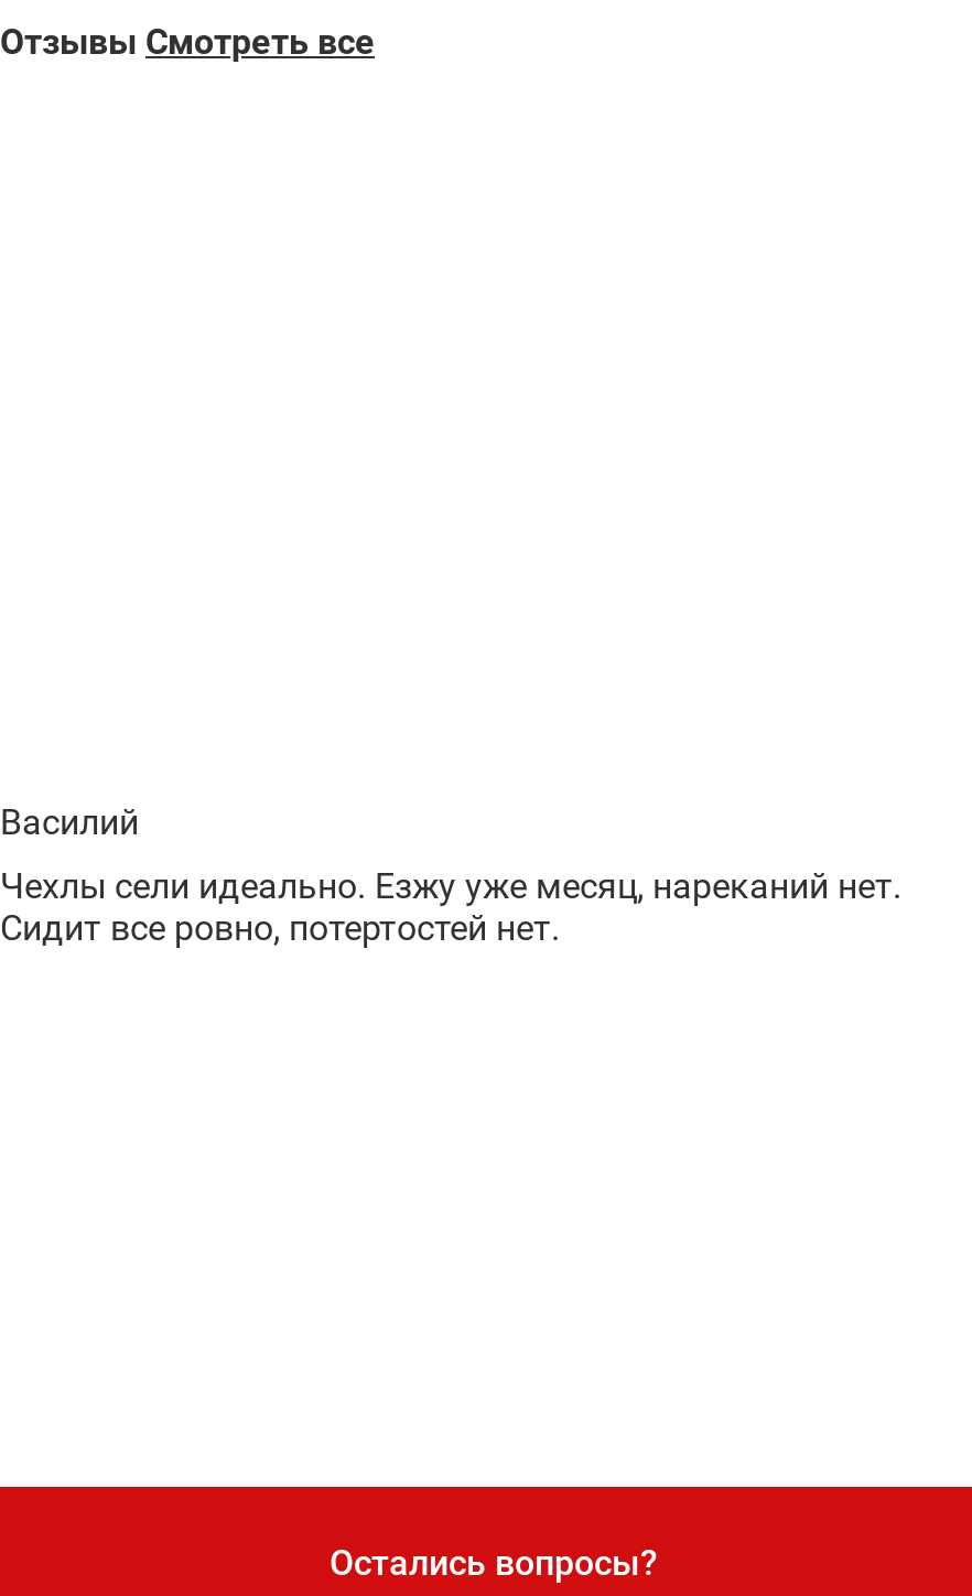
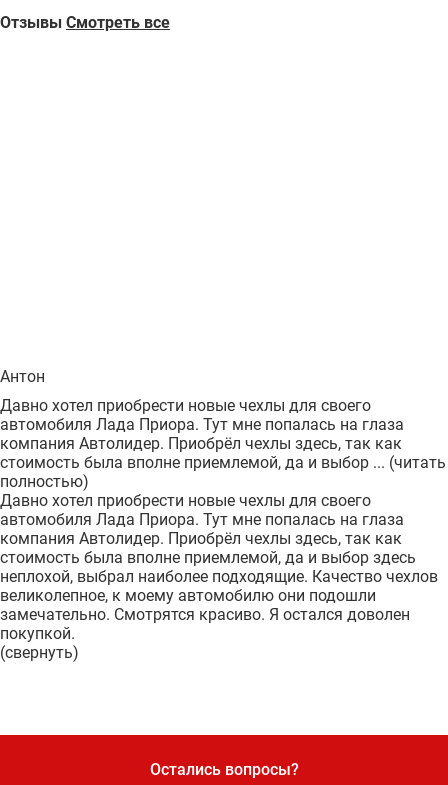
- Василий
+ Антон

- Чехлы сели идеально. Езжу уже месяц, нареканий нет.
- Сидит все ровно, потертостей нет.
+ Давно хотел приобрести новые чехлы для своего
+ автомобиля Лада Приора. Тут мне попалась на глаза
+ компания Автолидер. Приобрёл чехлы здесь, так как
+ стоимость была вполне приемлемой, да и выбор ... (читать
+ полностью)
+ Давно хотел приобрести новые чехлы для своего
+ автомобиля Лада Приора. Тут мне попалась на глаза
+ компания Автолидер. Приобрёл чехлы здесь, так как
+ стоимость была вполне приемлемой, да и выбор здесь
+ неплохой, выбрал наиболее подходящие. Качество чехлов
+ великолепное, к моему автомобилю они подошли
+ замечательно. Смотрятся красиво. Я остался доволен
+ покупкой.
+ (свернуть)
